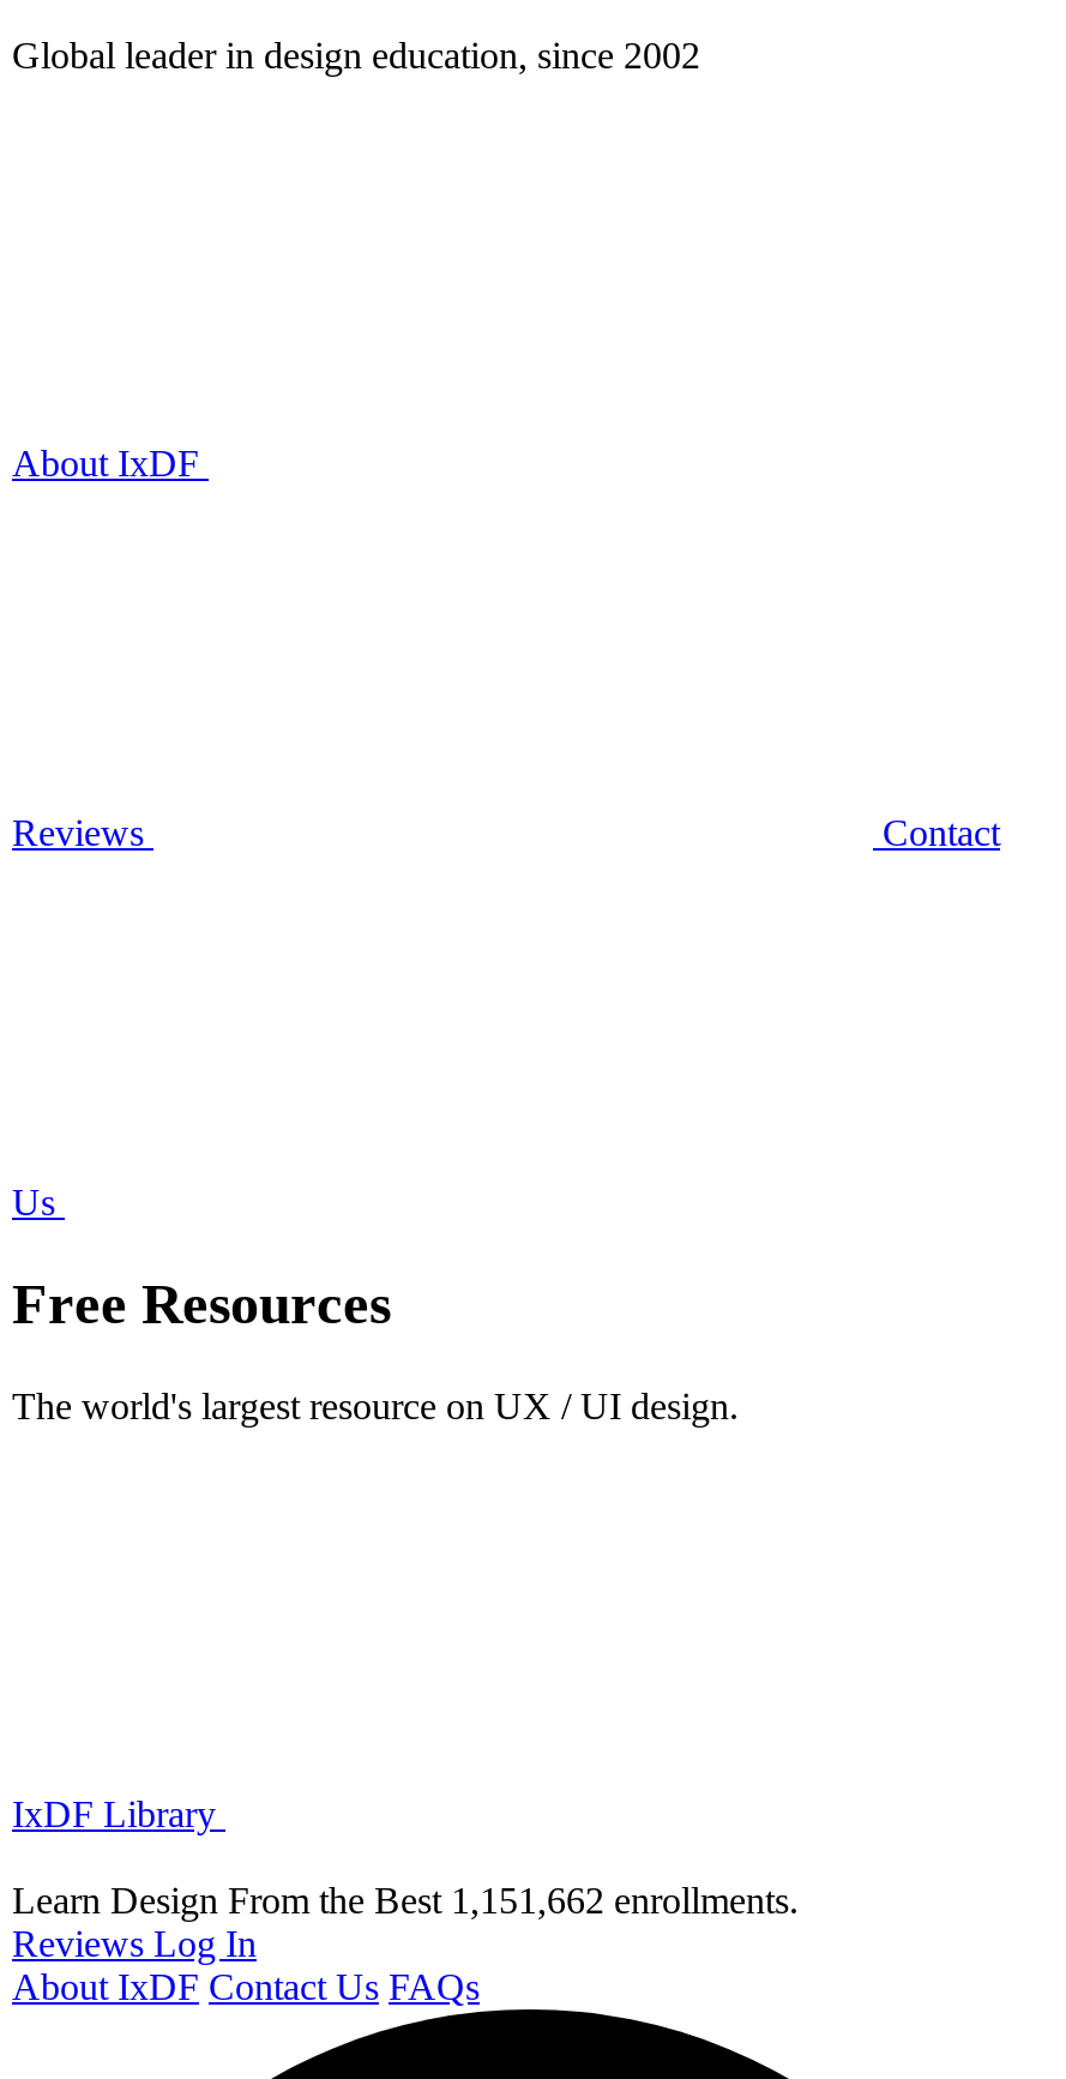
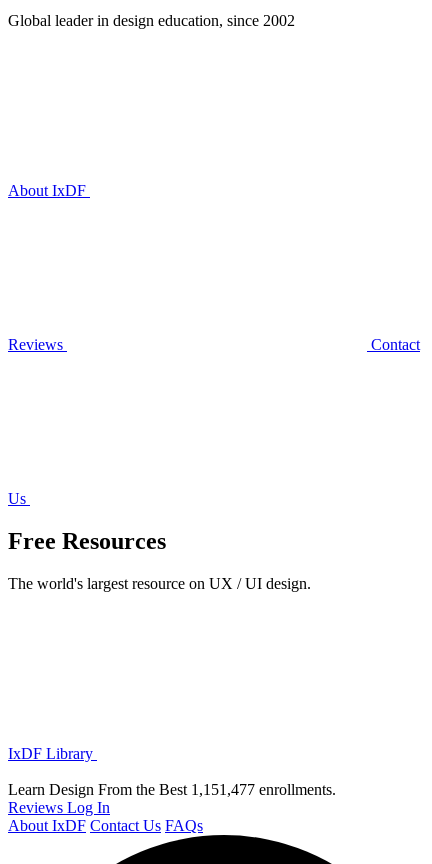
- Learn Design From the Best 1,151,662 enrollments.
+ Learn Design From the Best 1,151,477 enrollments.
